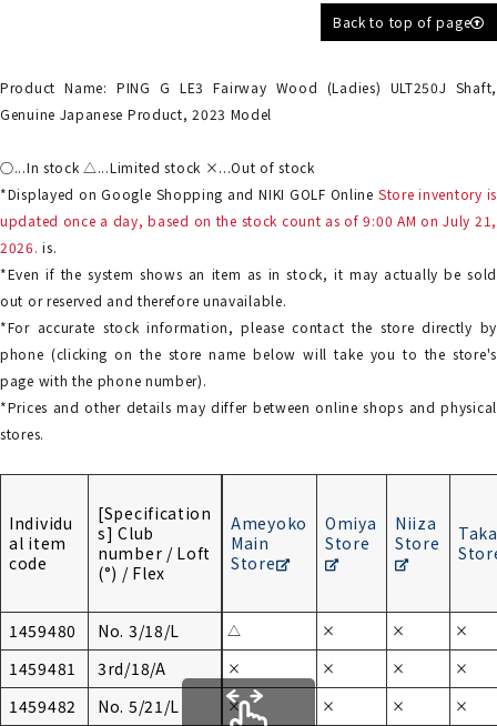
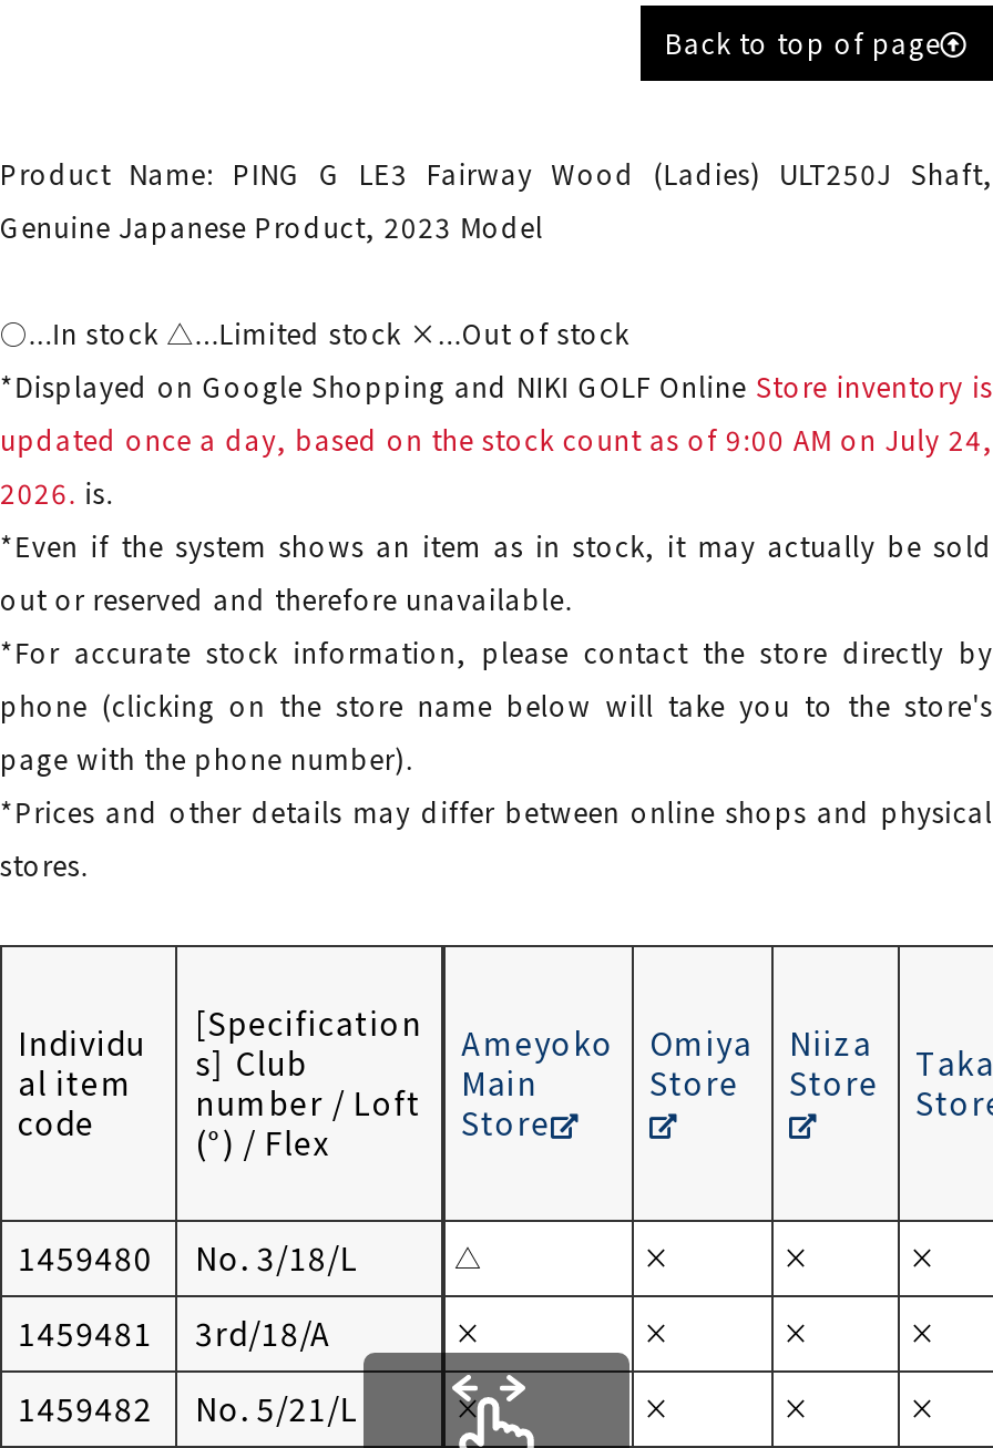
- updated once a day, based on the stock count as of 9:00 AM on July 21,
+ updated once a day, based on the stock count as of 9:00 AM on July 24,
